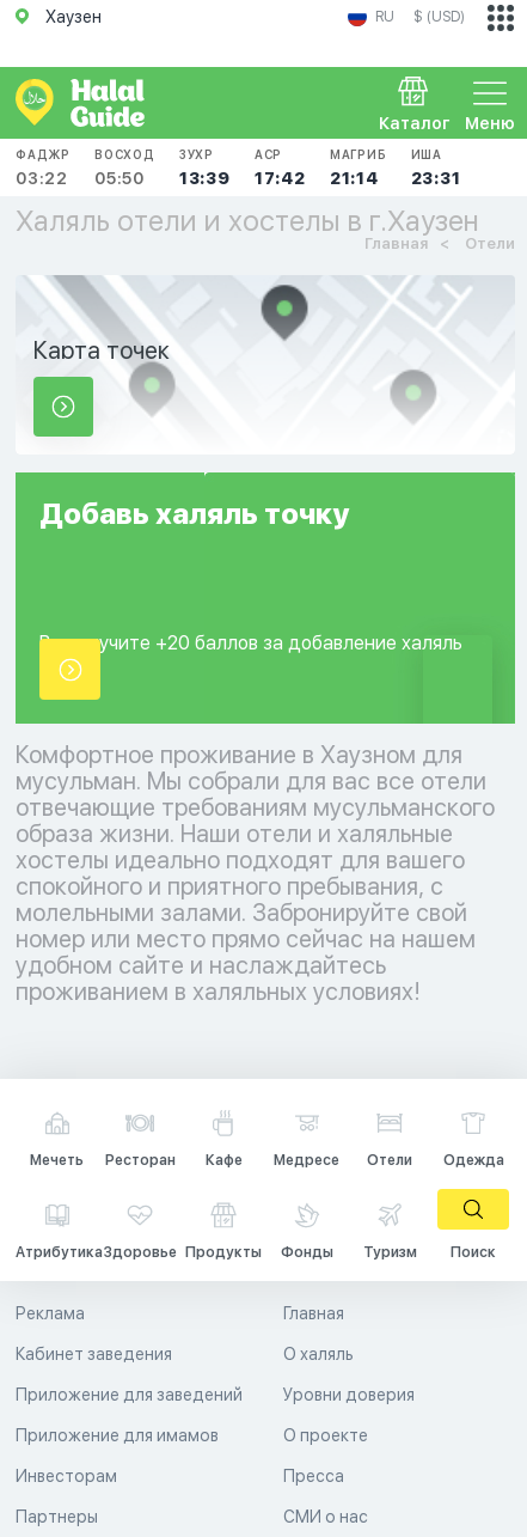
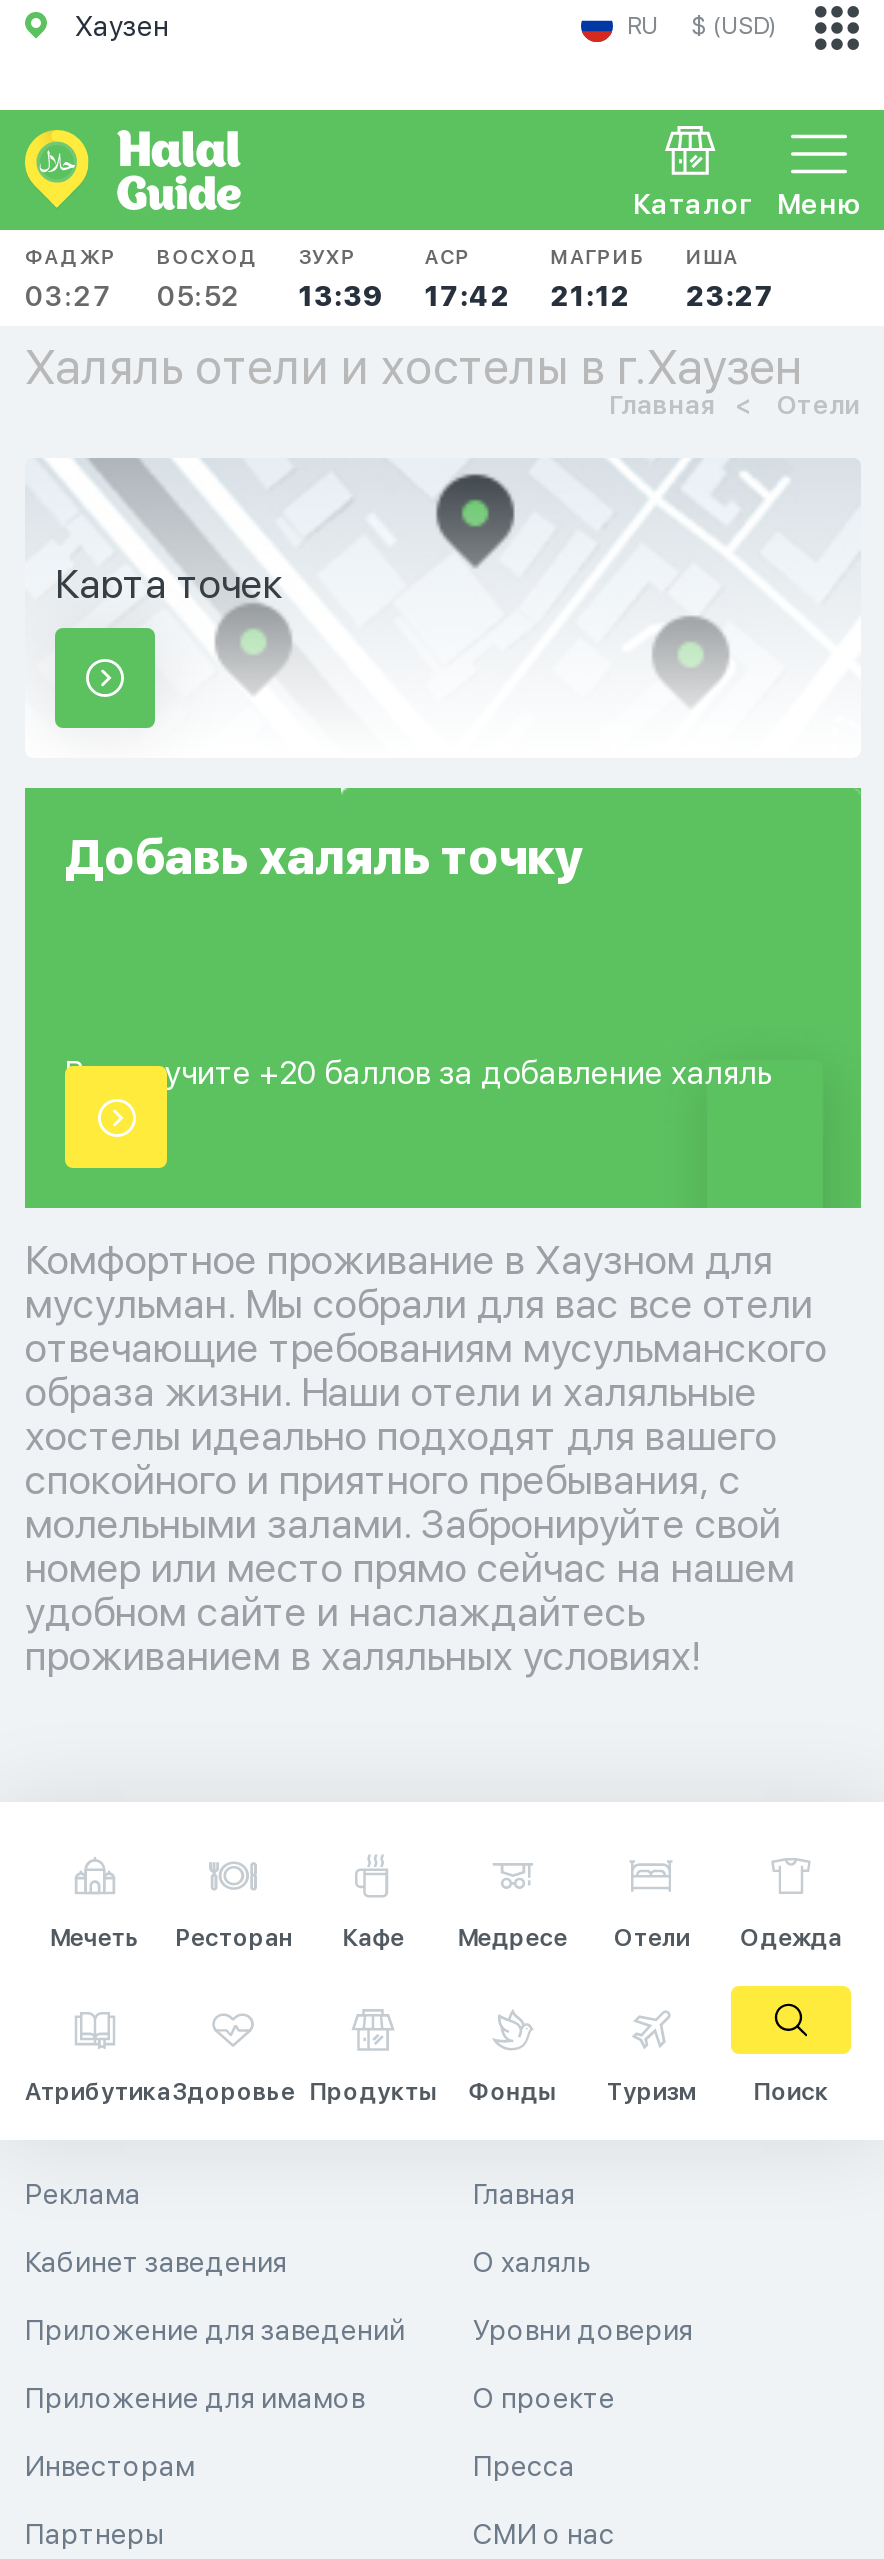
- 03:22
+ 03:27

- 05:50
+ 05:52

- 21:14
+ 21:12

- 23:31
+ 23:27
